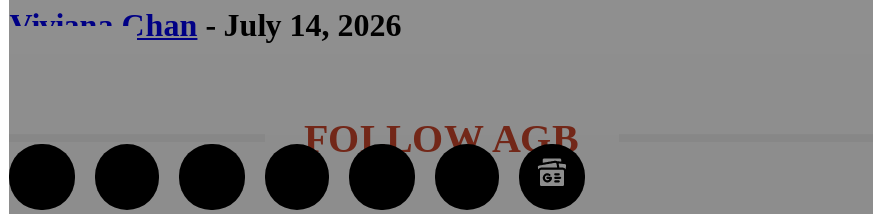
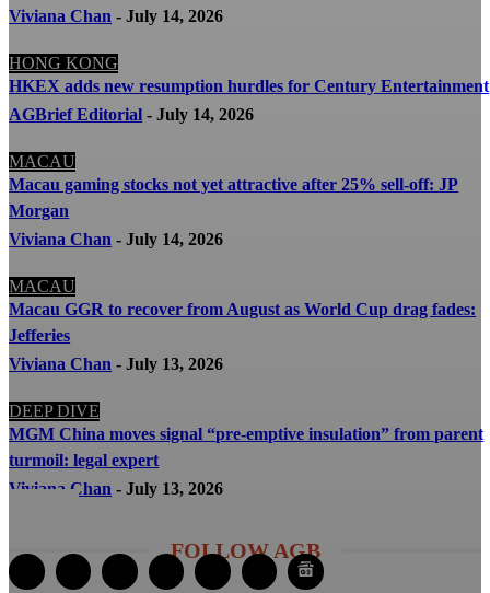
+ HONG KONG
+ HKEX adds new resumption hurdles for Century Entertainment
+ AGBrief Editorial - July 14, 2026
+ MACAU
+ Macau gaming stocks not yet attractive after 25% sell-off: JP
+ Morgan
+ Viviana Chan - July 14, 2026
+ MACAU
+ Macau GGR to recover from August as World Cup drag fades:
+ Jefferies
+ Viviana Chan - July 13, 2026
+ DEEP DIVE
+ MGM China moves signal “pre-emptive insulation” from parent
+ turmoil: legal expert
+ Viviana Chan - July 13, 2026
